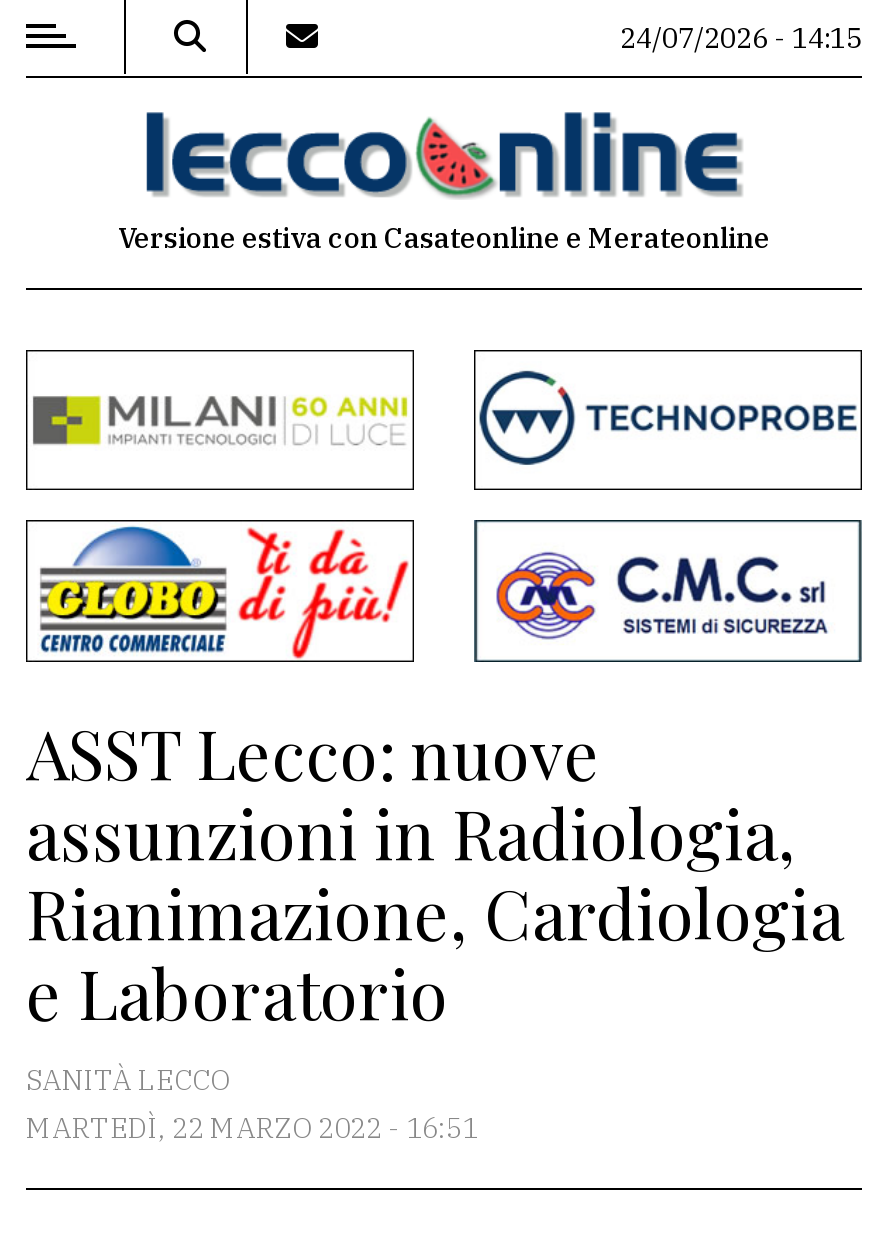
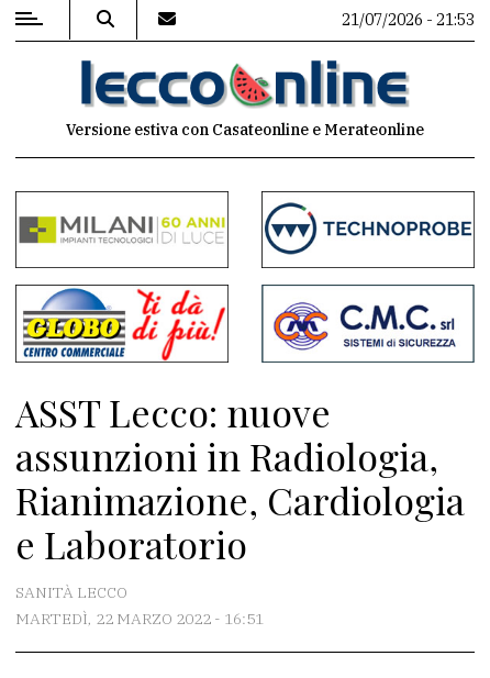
- 24/07/2026 - 14:15
+ 21/07/2026 - 21:53
